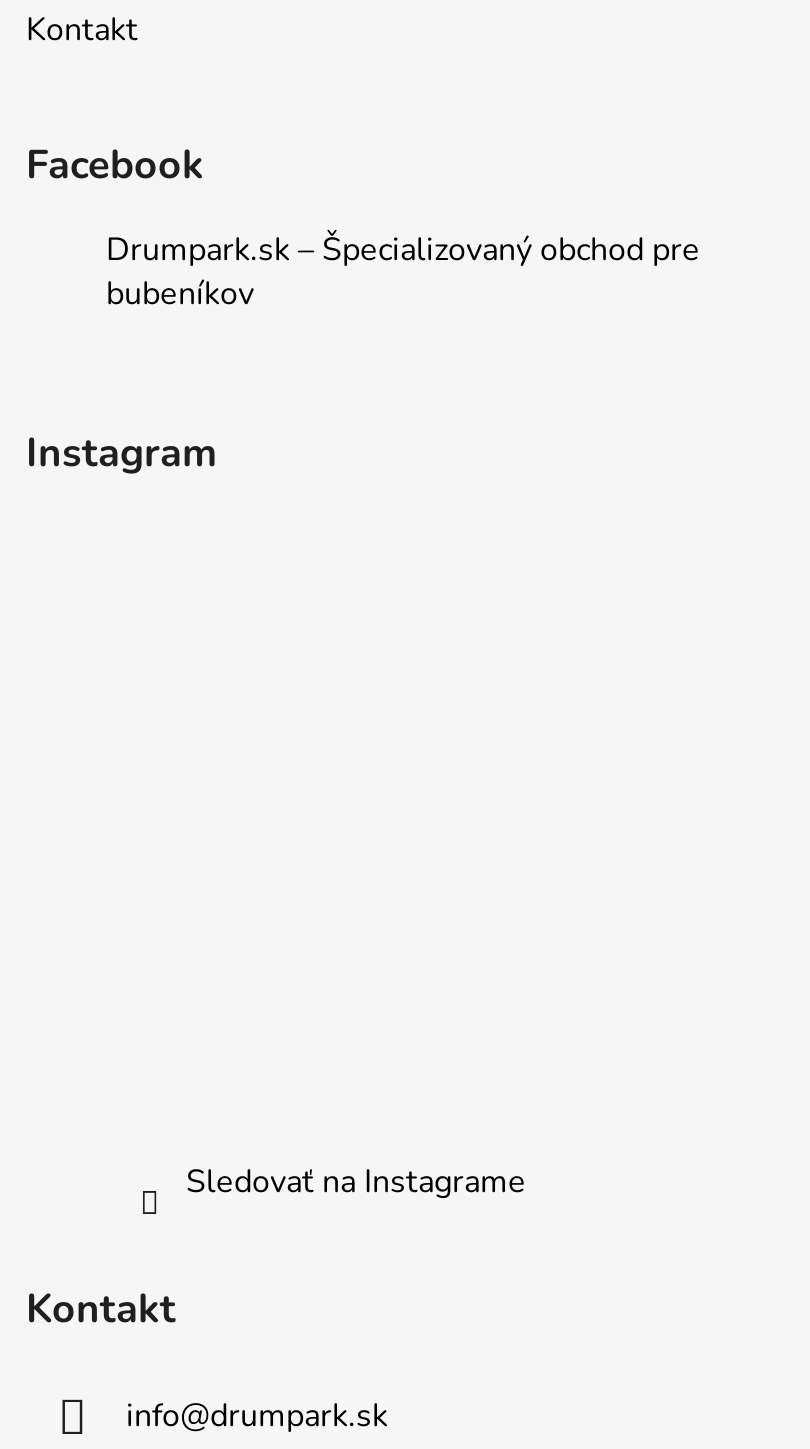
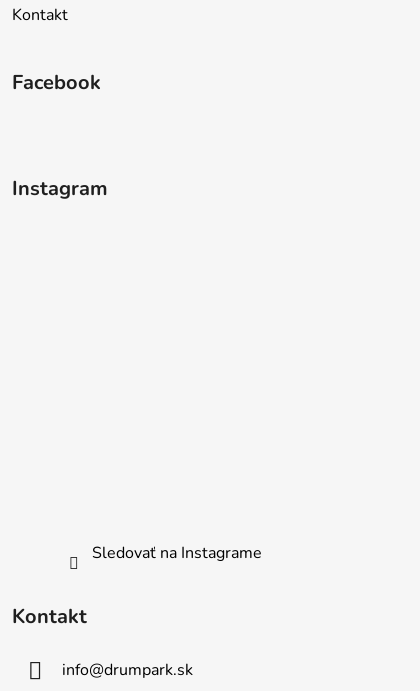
- Drumpark.sk – Špecializovaný obchod pre
- bubeníkov
